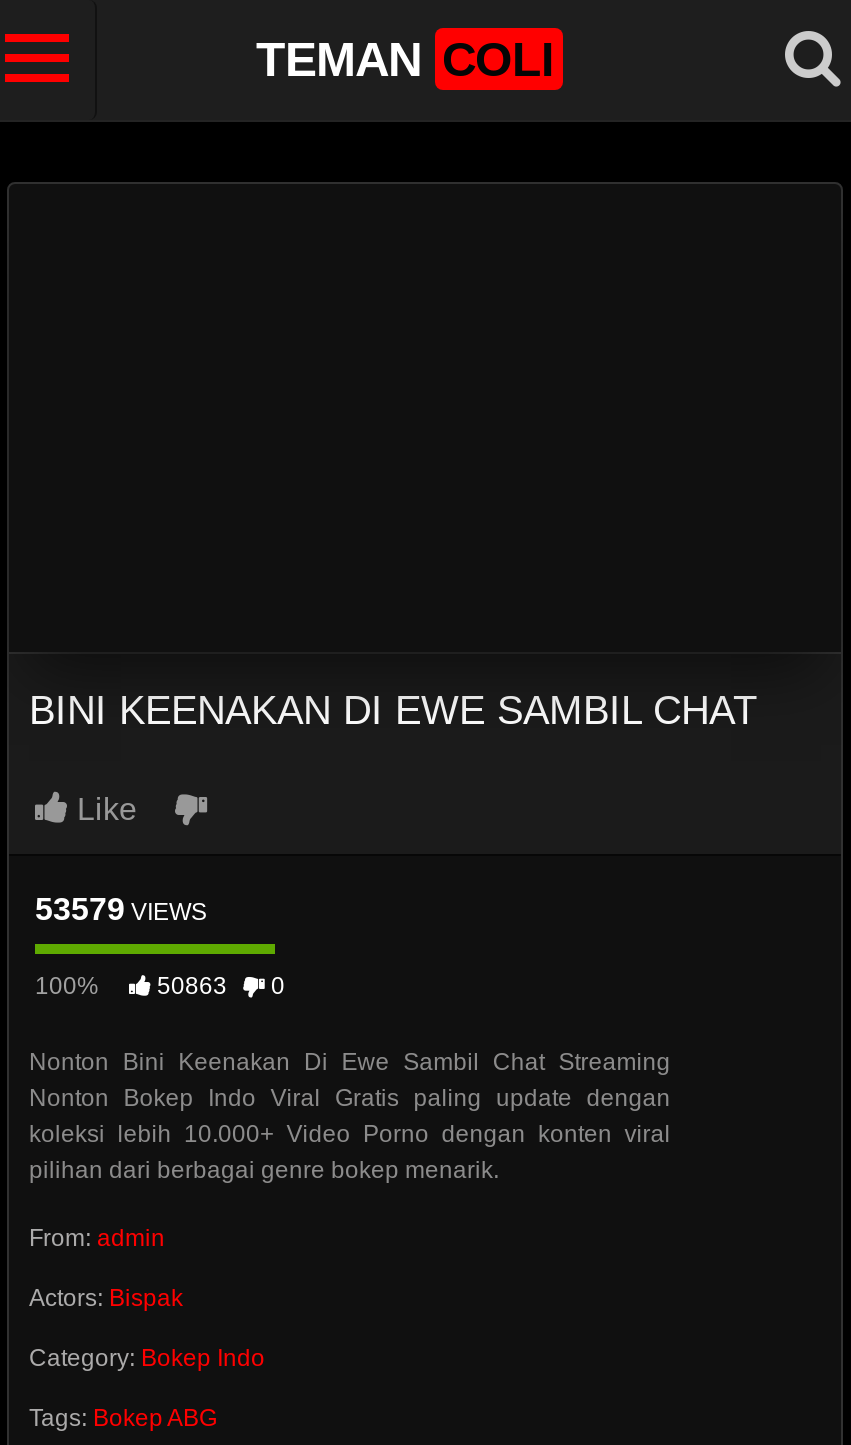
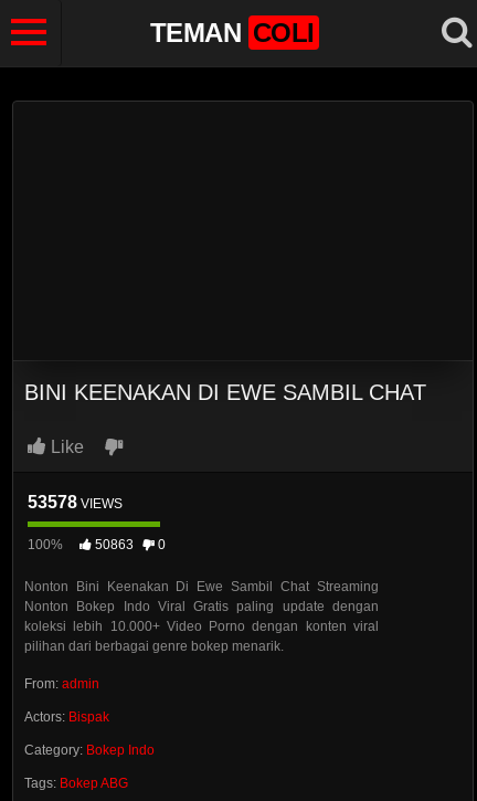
- 53579 VIEWS
+ 53578 VIEWS
